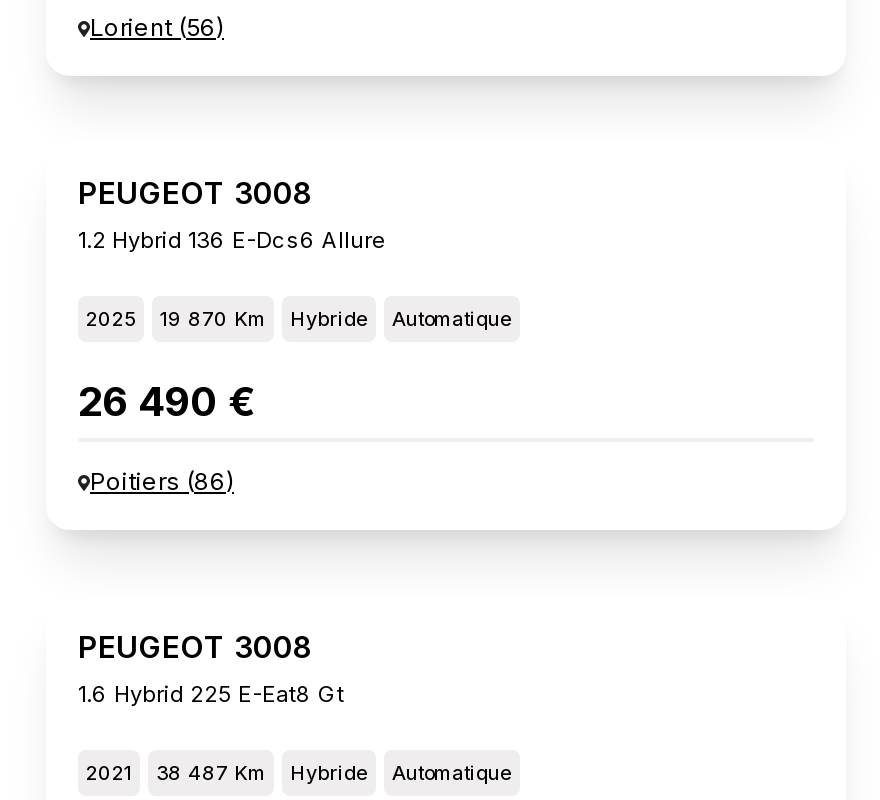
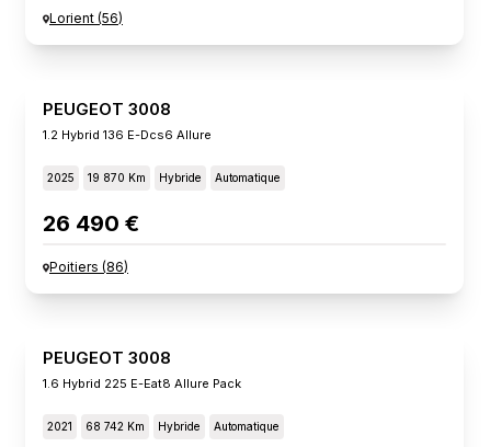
- 1.6 Hybrid 225 E-Eat8 Gt
+ 1.6 Hybrid 225 E-Eat8 Allure Pack

- 2021 38 487 Km Hybride Automatique
+ 2021 68 742 Km Hybride Automatique
